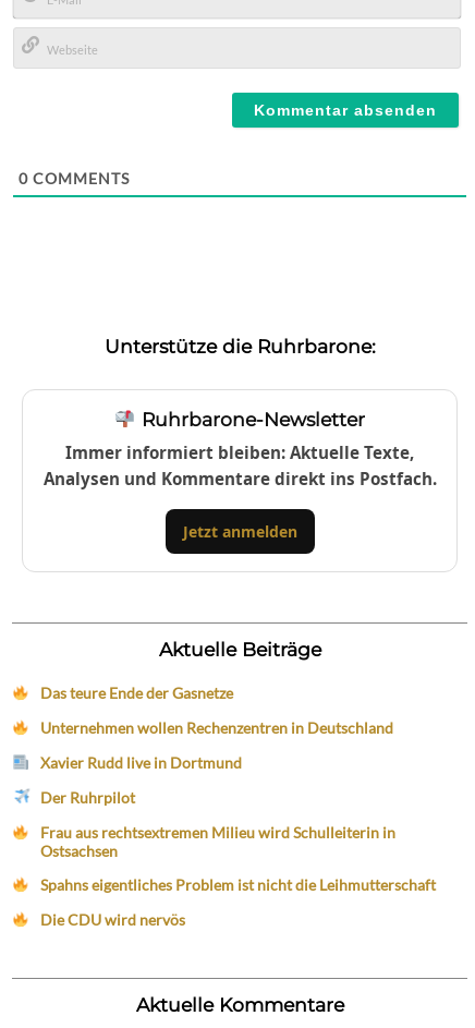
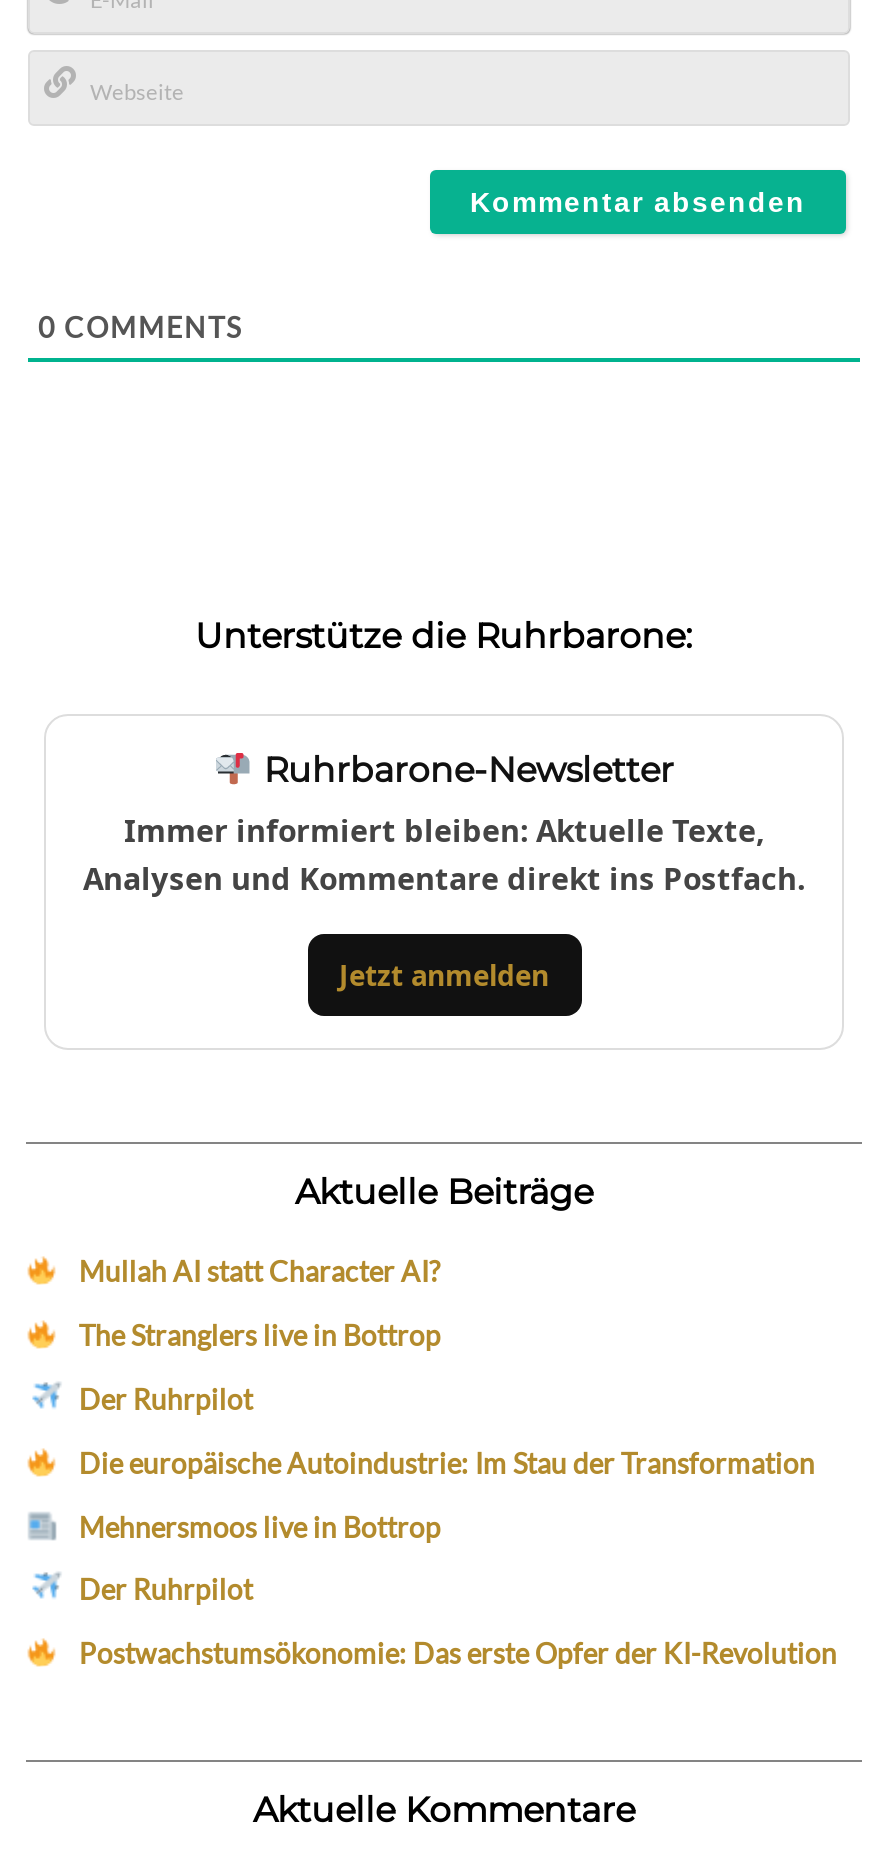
- Das teure Ende der Gasnetze
- Unternehmen wollen Rechenzentren in Deutschland
- Xavier Rudd live in Dortmund
+ Mullah AI statt Character AI?
+ The Stranglers live in Bottrop

- Frau aus rechtsextremen Milieu wird Schulleiterin in
- Ostsachsen
- Spahns eigentliches Problem ist nicht die Leihmutterschaft
- Die CDU wird nervös
+ Die europäische Autoindustrie: Im Stau der Transformation
+ Mehnersmoos live in Bottrop
+ Der Ruhrpilot
+ Postwachstumsökonomie: Das erste Opfer der KI-Revolution
